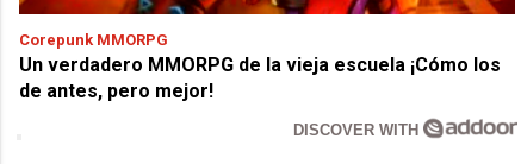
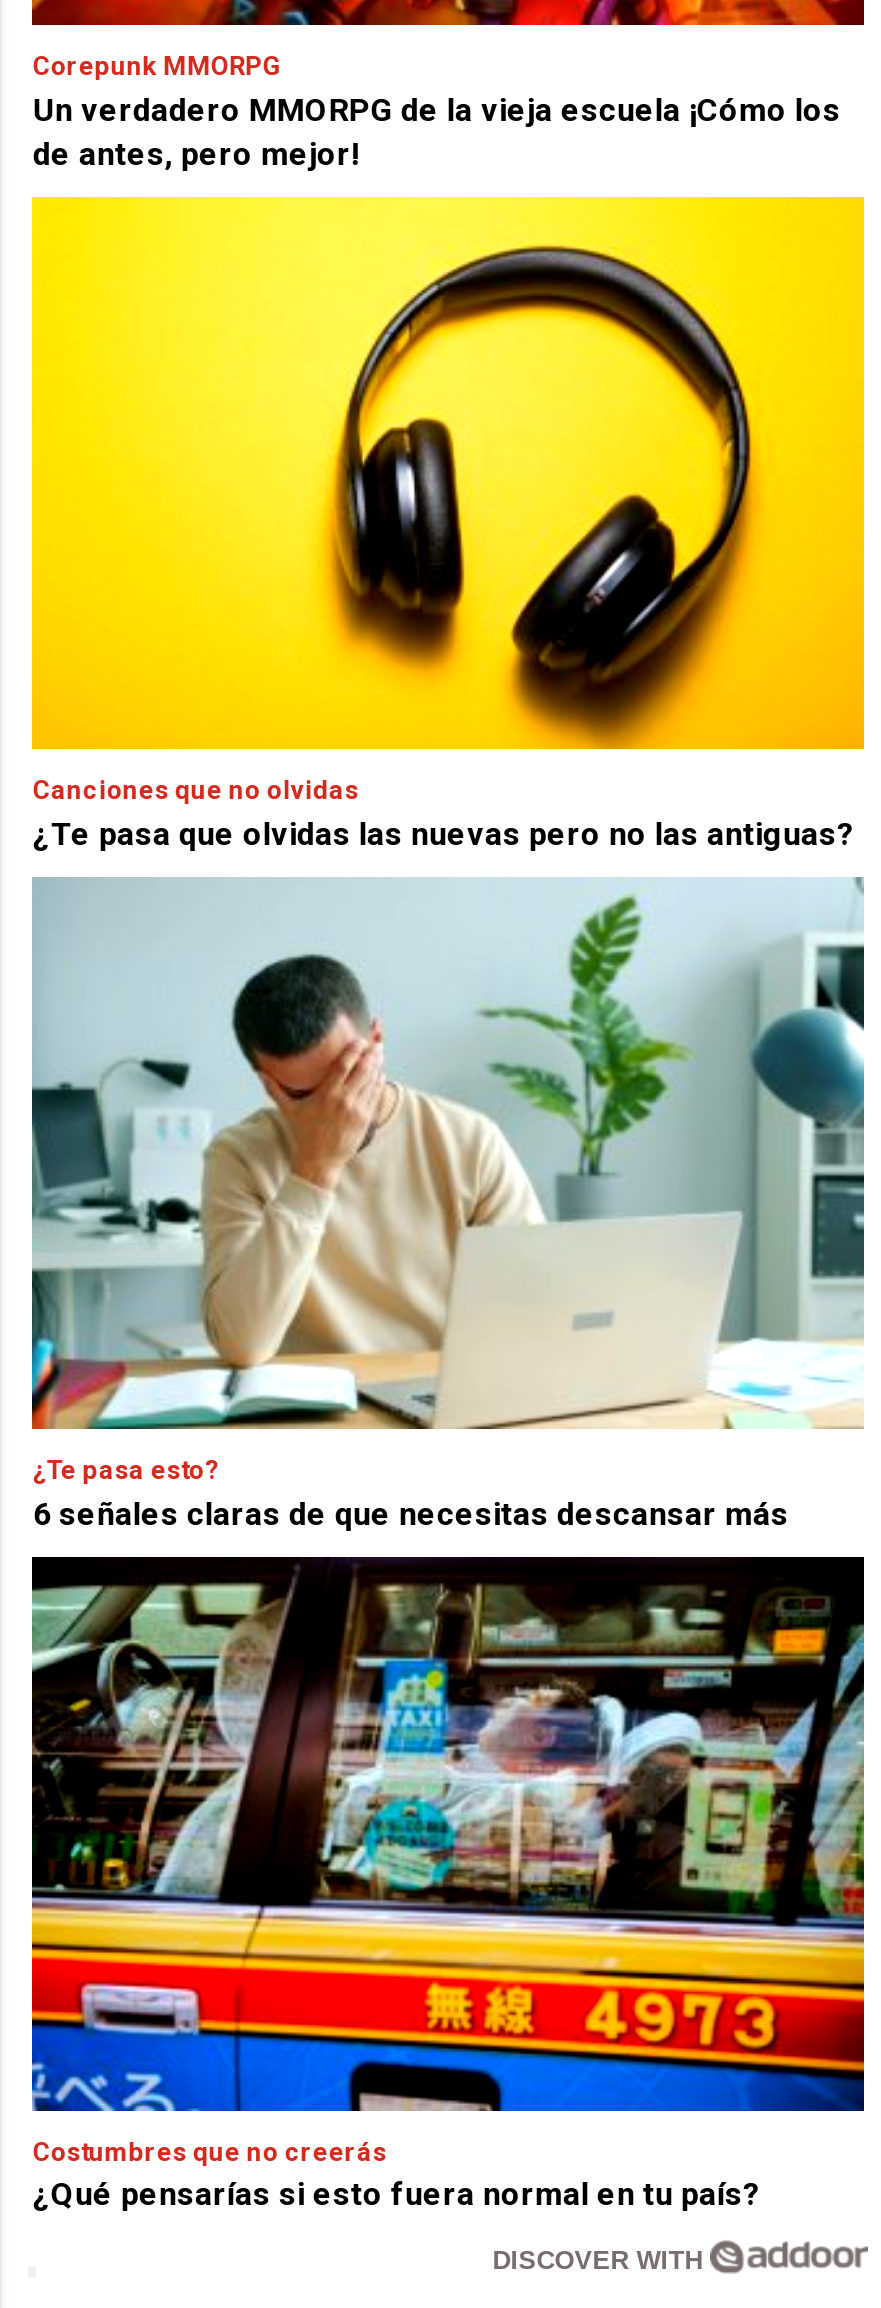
+ [image]
+ Canciones que no olvidas
+ ¿Te pasa que olvidas las nuevas pero no las antiguas?

+ [image]
+ ¿Te pasa esto?
+ 6 señales claras de que necesitas descansar más

+ [image]
+ Costumbres que no creerás
+ ¿Qué pensarías si esto fuera normal en tu país?
